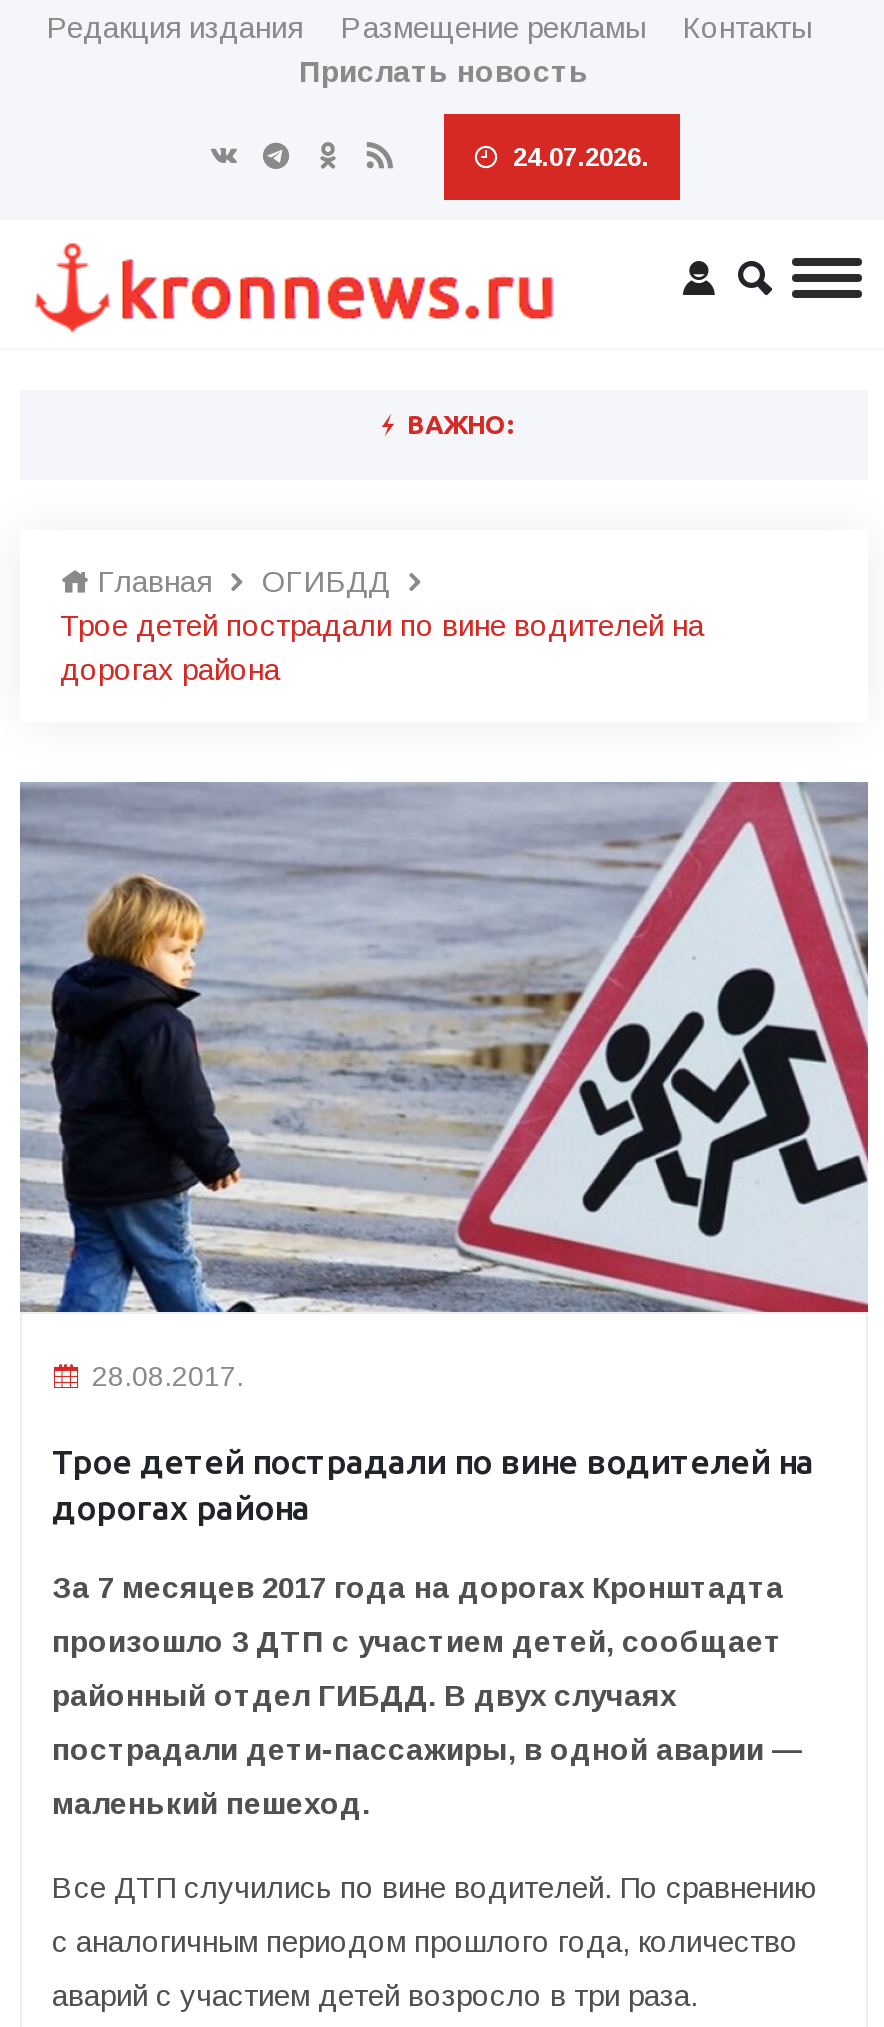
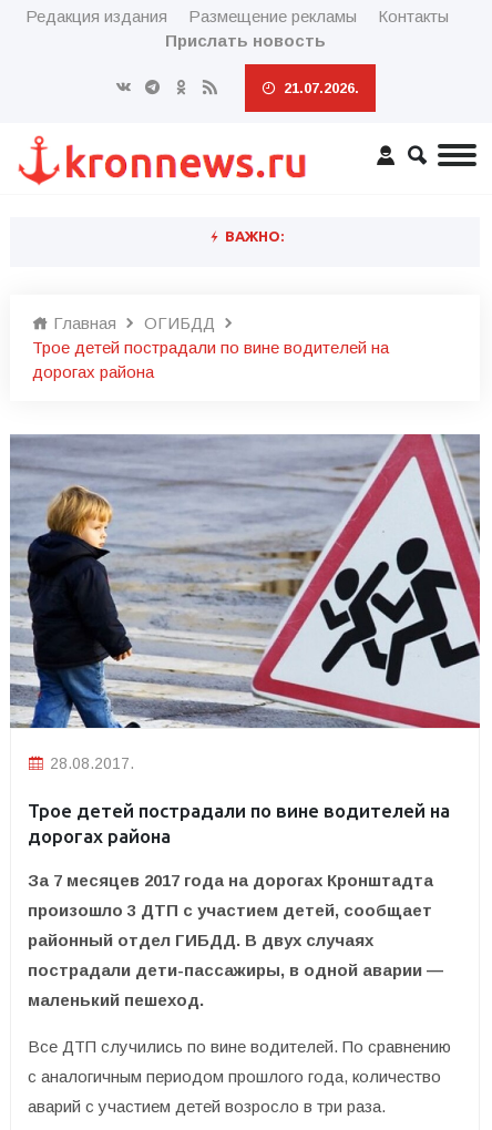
- 24.07.2026.
+ 21.07.2026.
